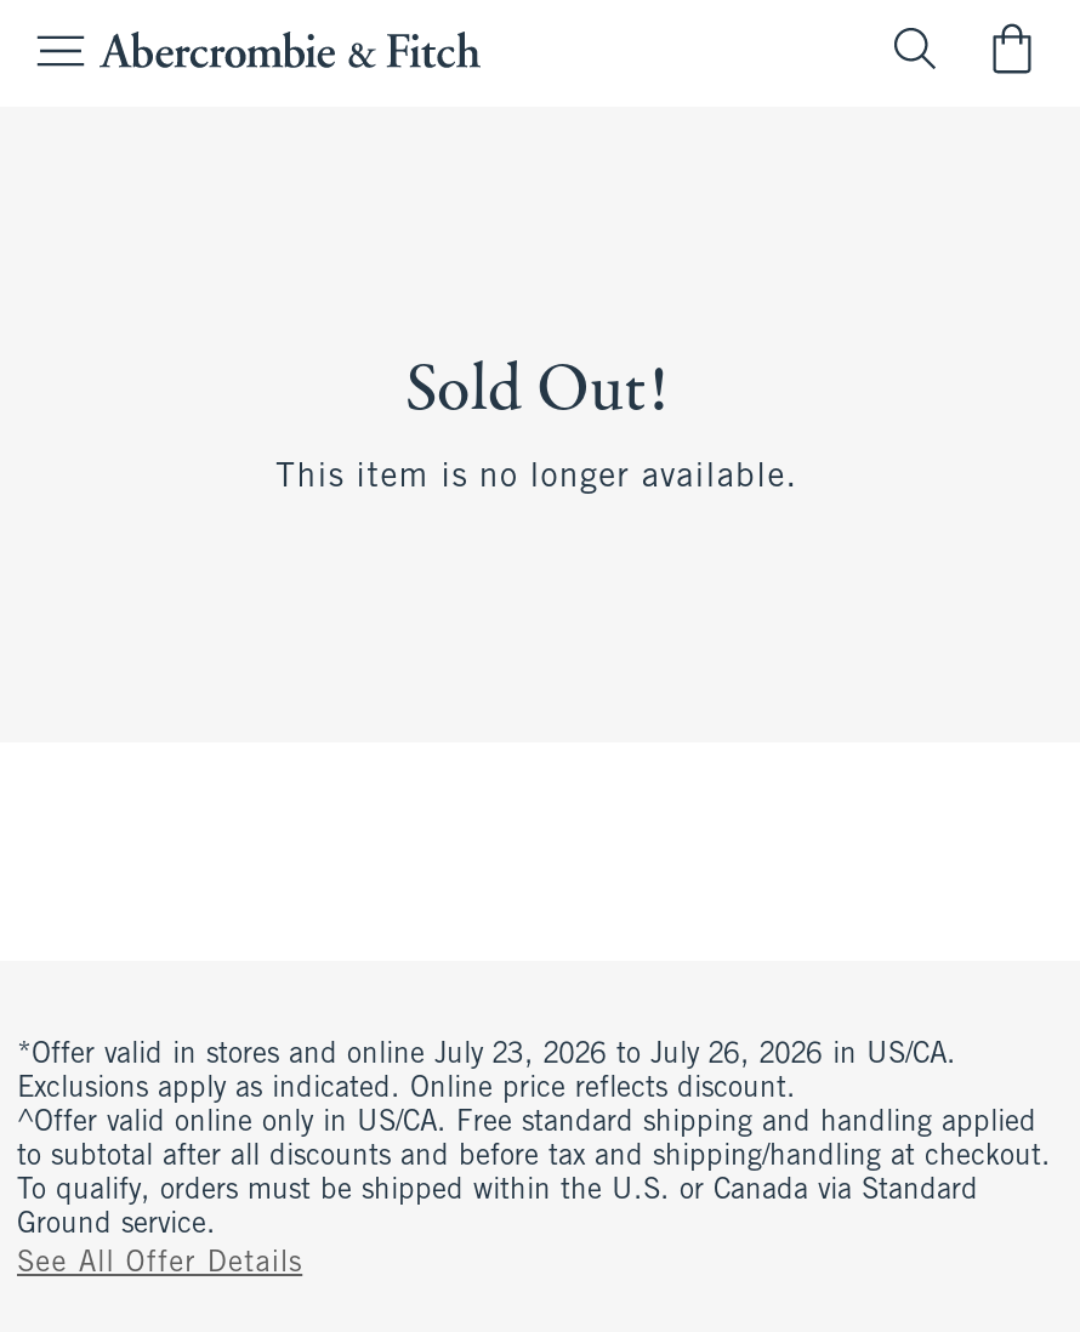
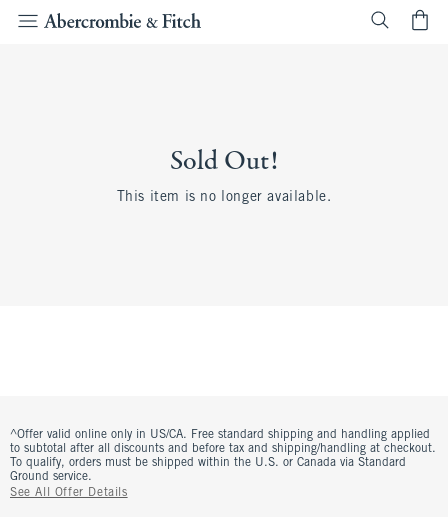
- *Offer valid in stores and online July 23, 2026 to July 26, 2026 in US/CA.
- Exclusions apply as indicated. Online price reflects discount.
